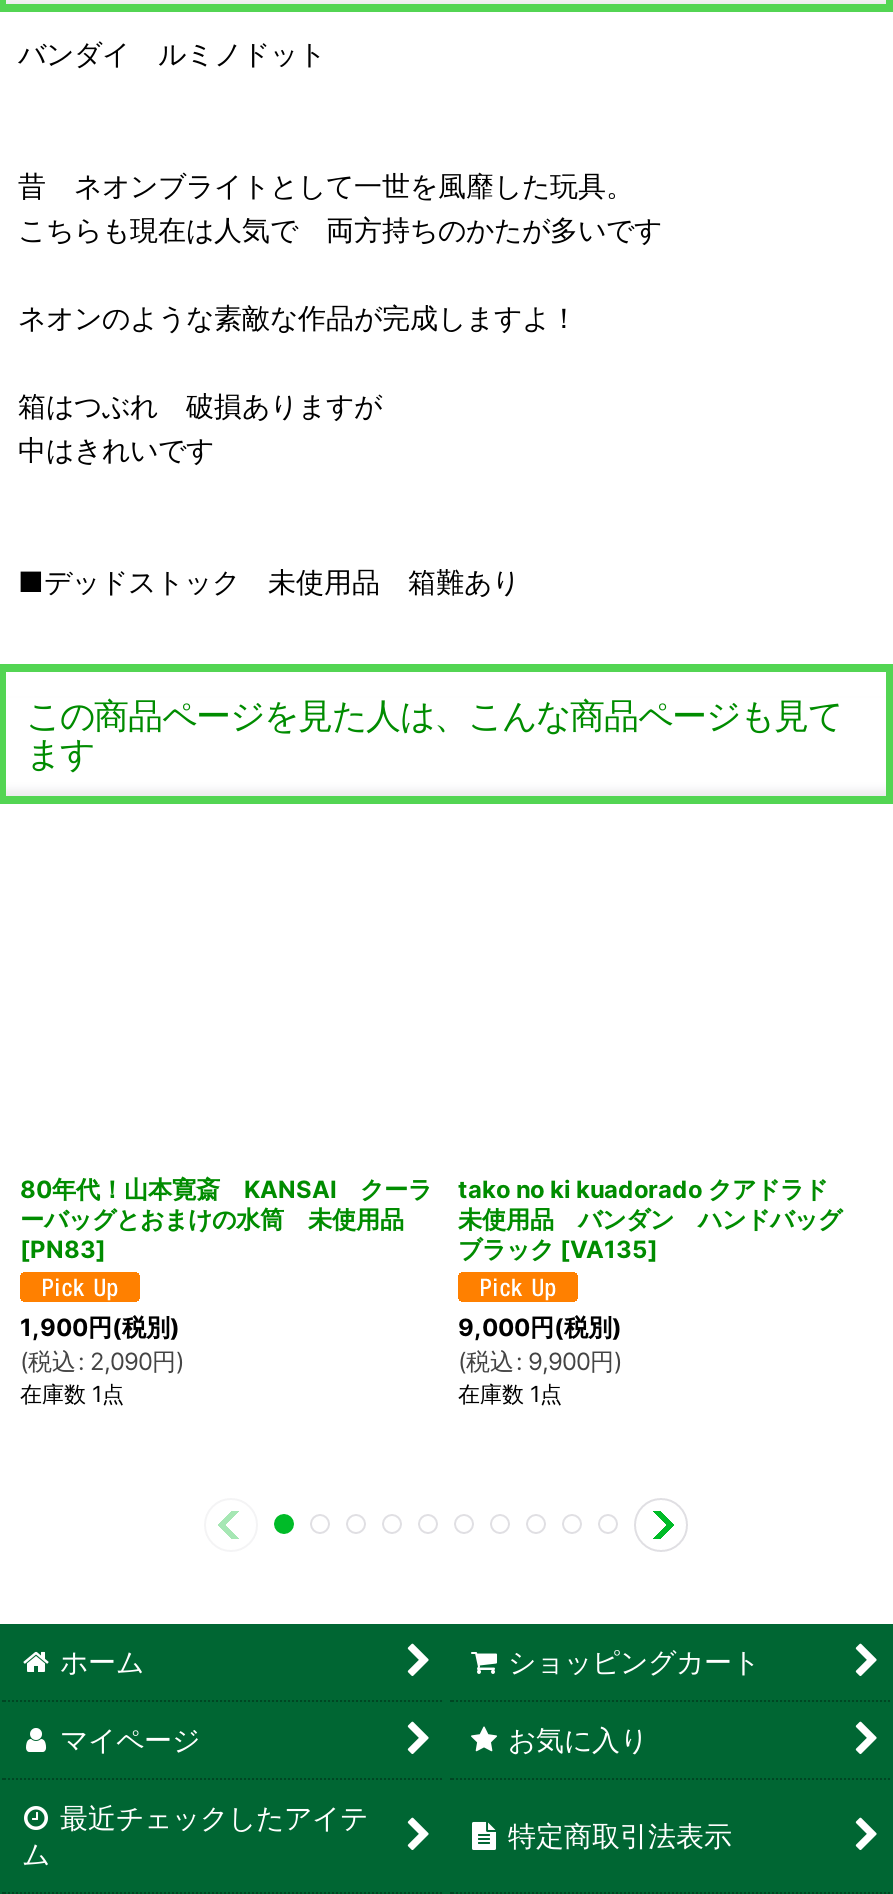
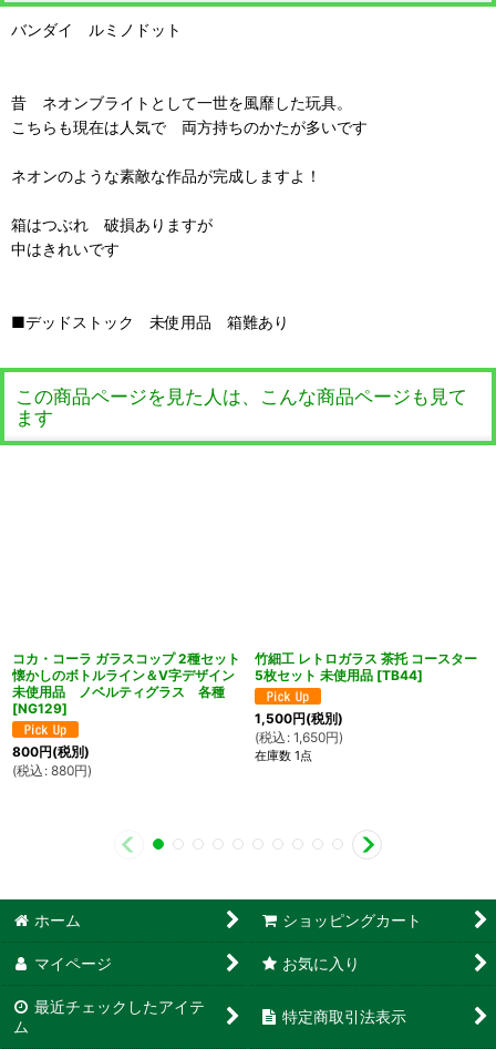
- 80年代！山本寛斎 KANSAI クーラ
- ーバッグとおまけの水筒 未使用品
- [PN83]
+ コカ・コーラ ガラスコップ 2種セット
+ 懐かしのボトルライン＆V字デザイン
+ 未使用品 ノベルティグラス 各種
+ [NG129]

- tako no ki kuadorado クアドラド
- 未使用品 バンダン ハンドバッグ
- ブラック [VA135]
+ 竹細工 レトロガラス 茶托 コースター
+ 5枚セット 未使用品 [TB44]

- 1,900円(税別)
- (税込: 2,090円)
- 在庫数 1点
+ 800円(税別)
+ (税込: 880円)

- 9,000円(税別)
- (税込: 9,900円)
+ 1,500円(税別)
+ (税込: 1,650円)
